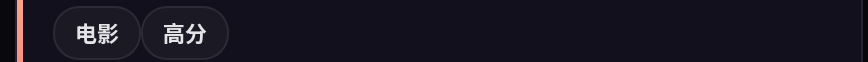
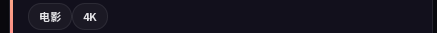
- 高分
+ 4K
